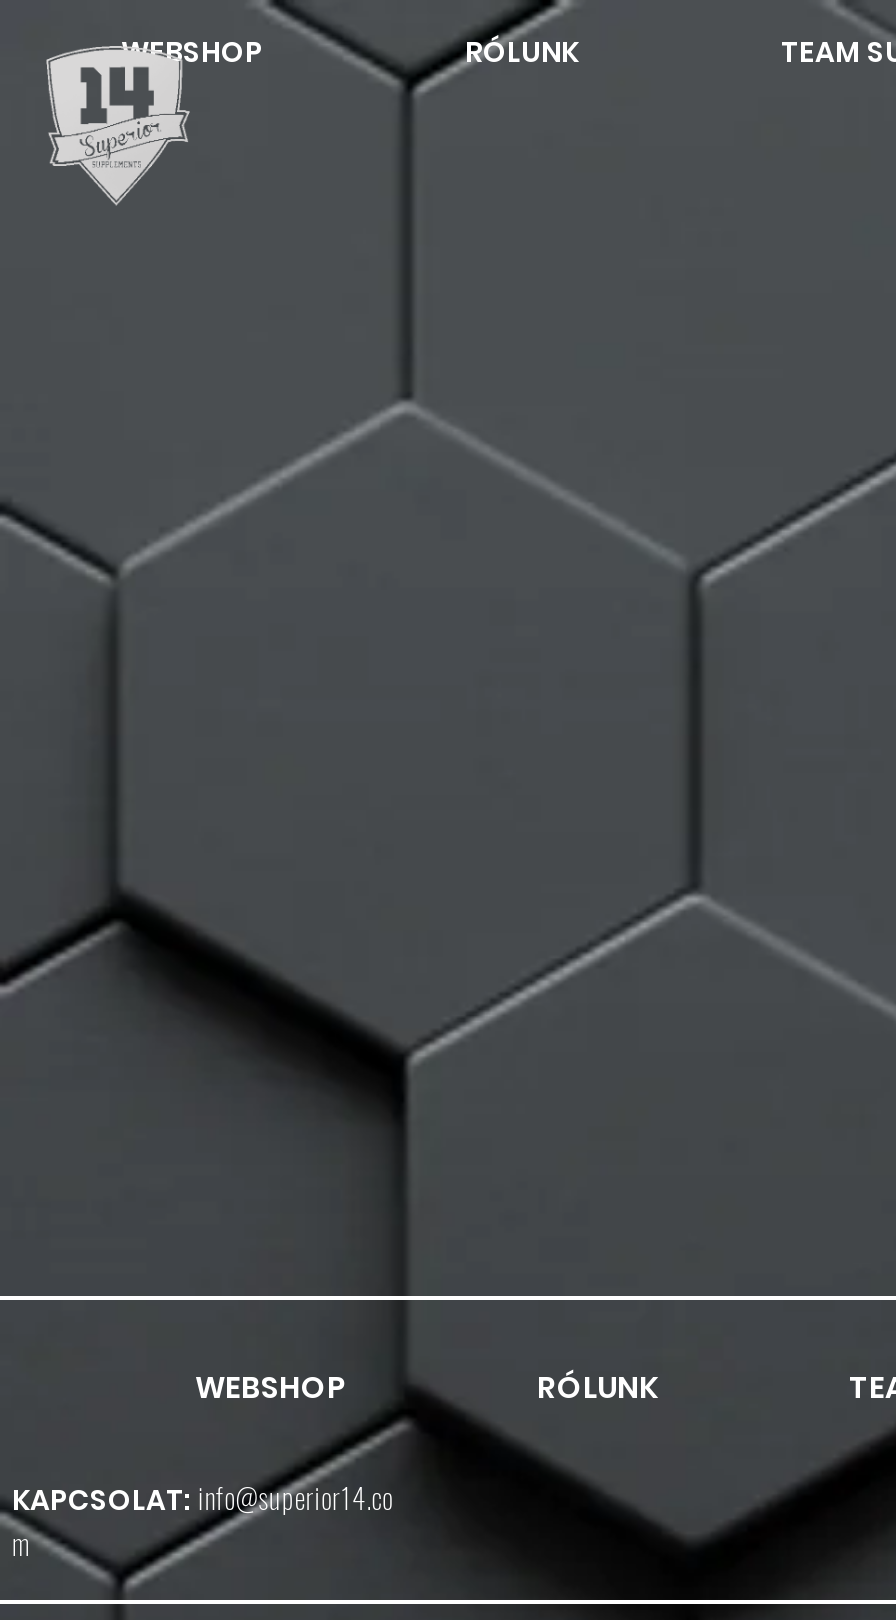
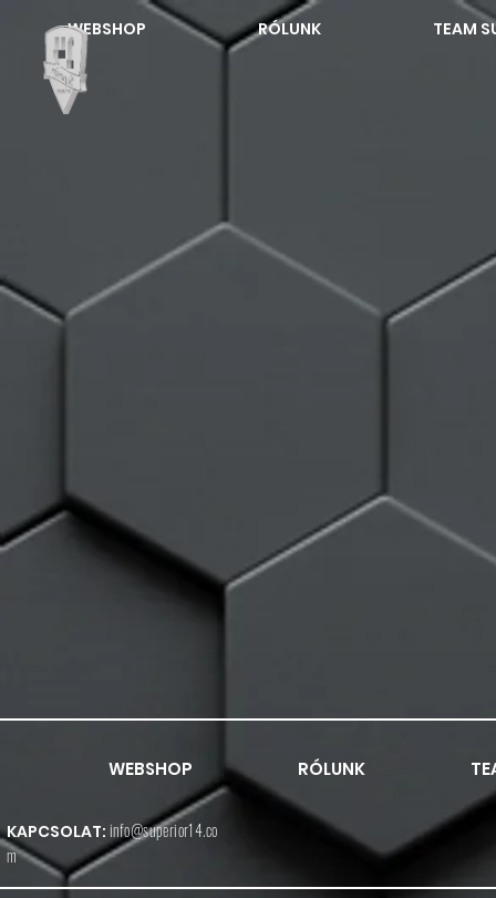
- [image]
+ [image]
